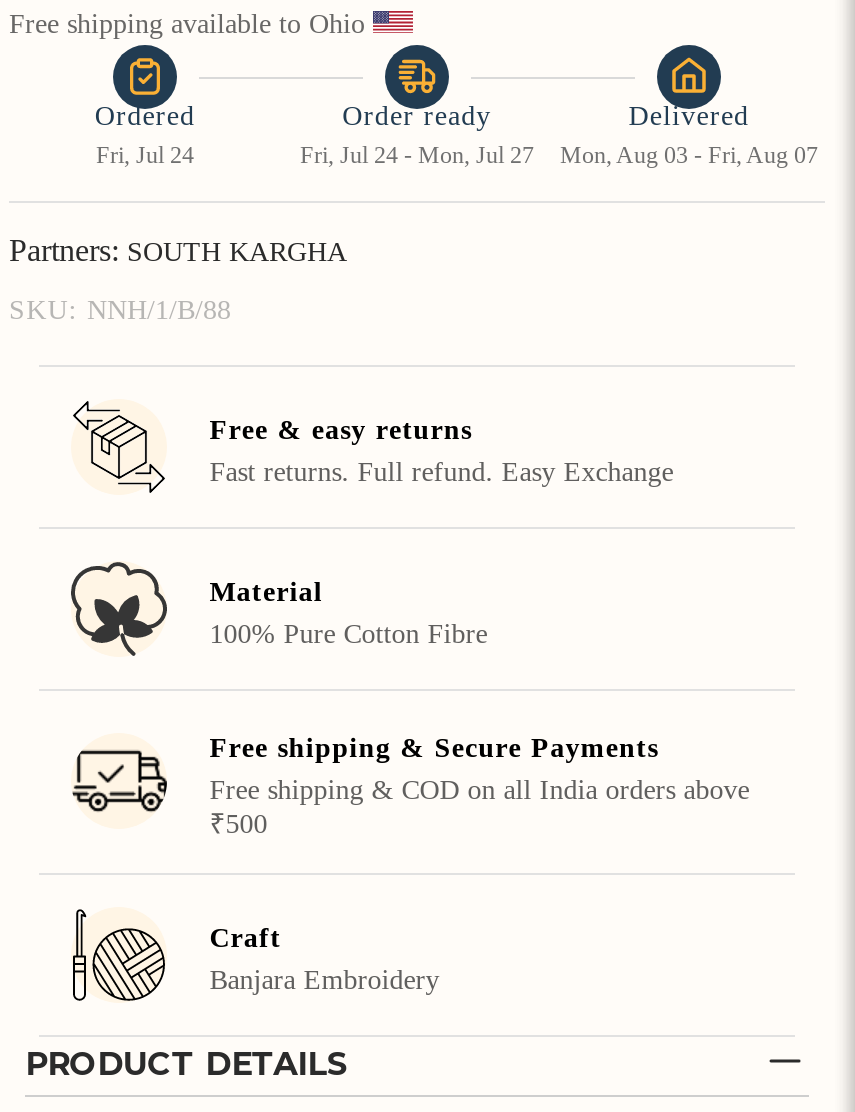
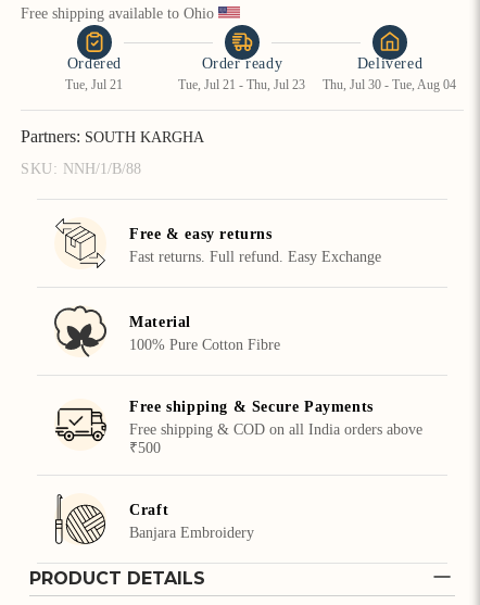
- Fri, Jul 24
+ Tue, Jul 21

- Fri, Jul 24 - Mon, Jul 27
+ Tue, Jul 21 - Thu, Jul 23

- Mon, Aug 03 - Fri, Aug 07
+ Thu, Jul 30 - Tue, Aug 04
